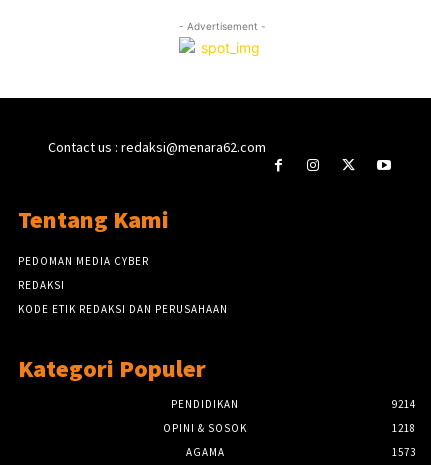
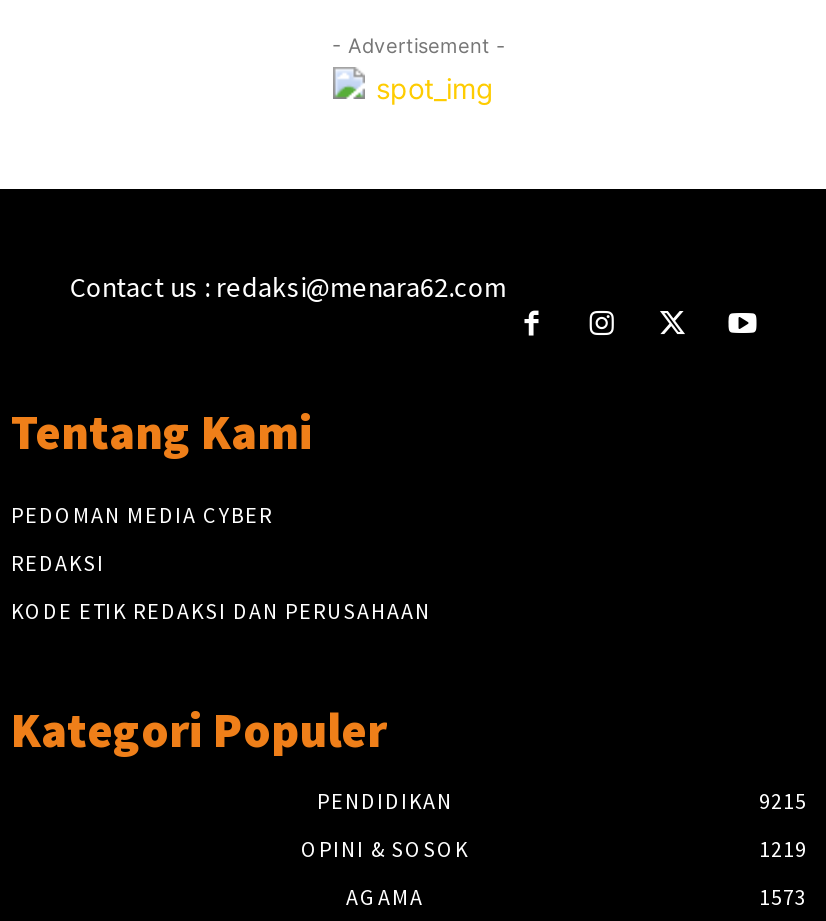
- 9214
+ 9215

- 1218
+ 1219
